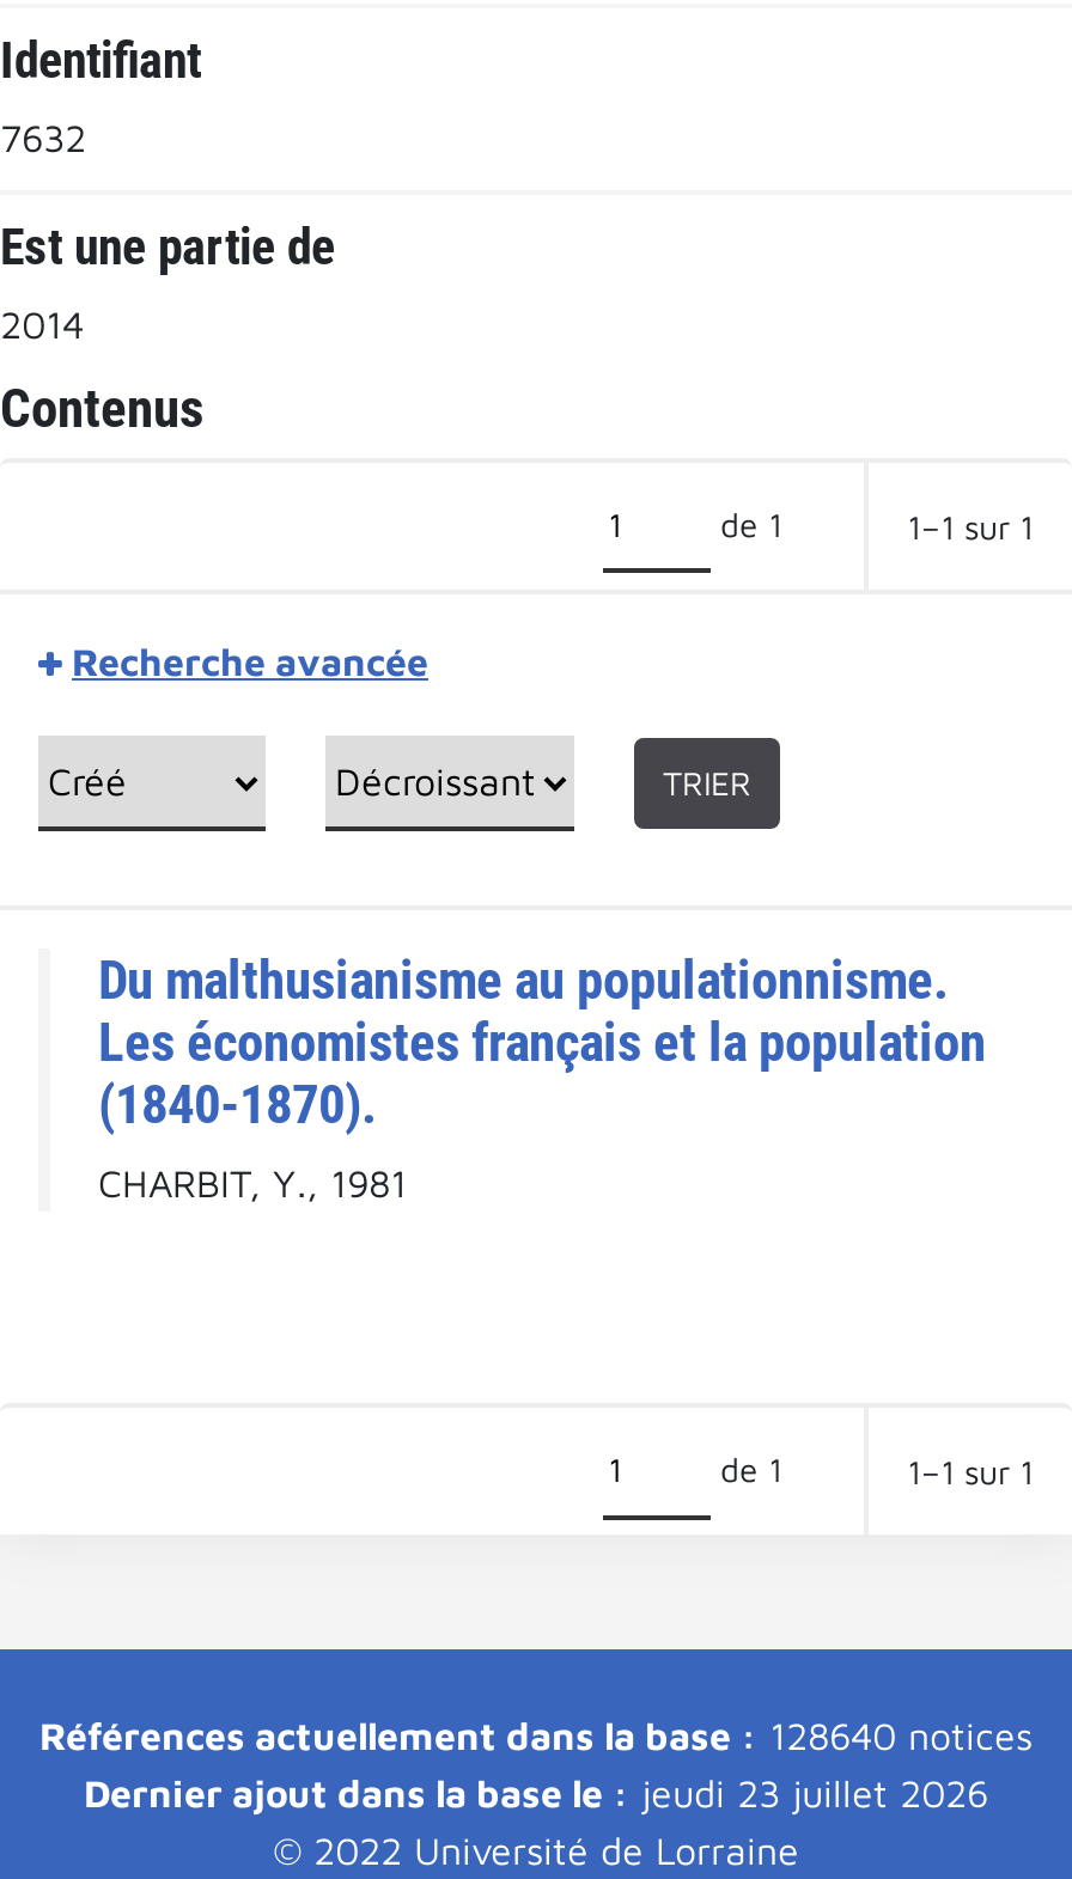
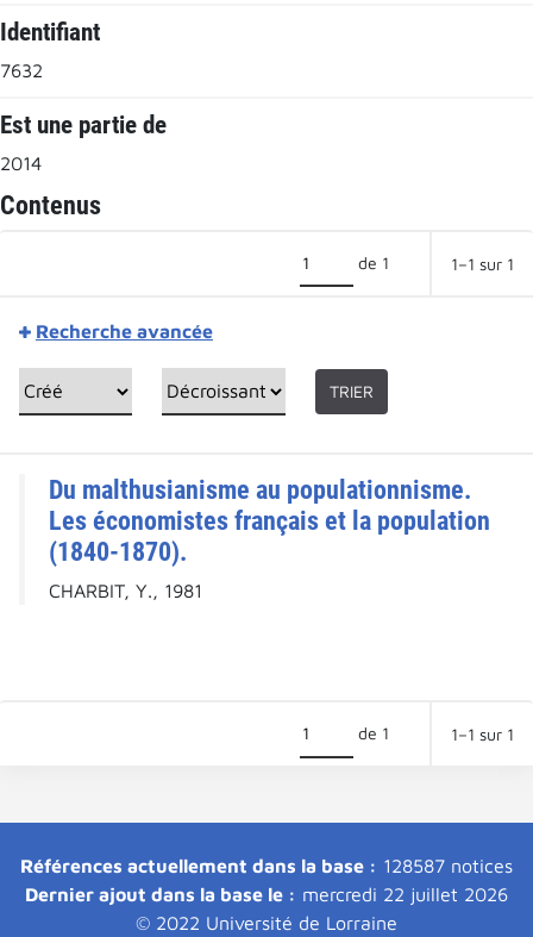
- Références actuellement dans la base : 128640 notices
+ Références actuellement dans la base : 128587 notices

- Dernier ajout dans la base le : jeudi 23 juillet 2026
+ Dernier ajout dans la base le : mercredi 22 juillet 2026
